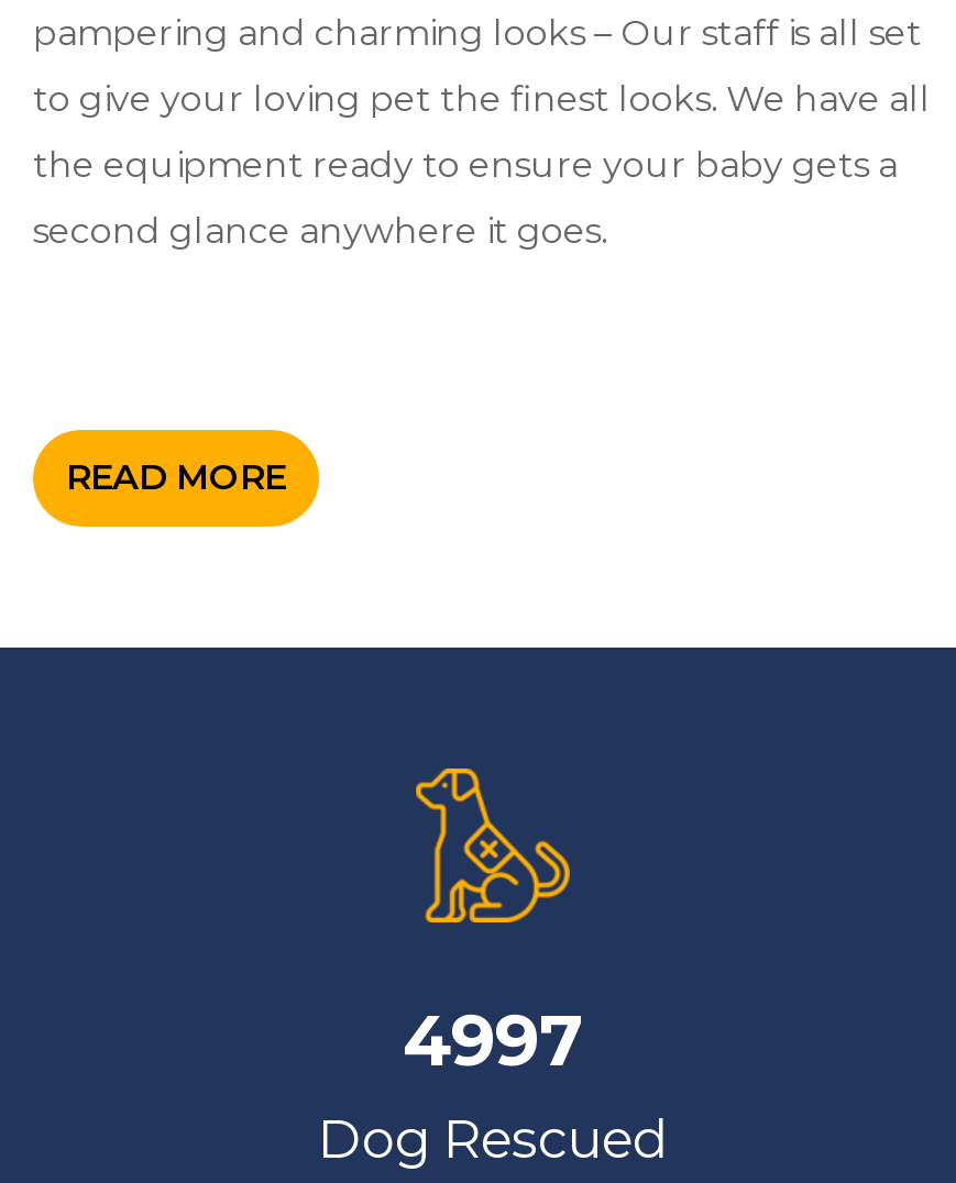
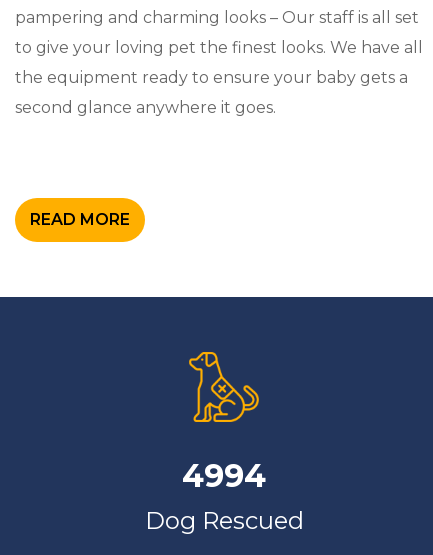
- 4997
+ 4994
